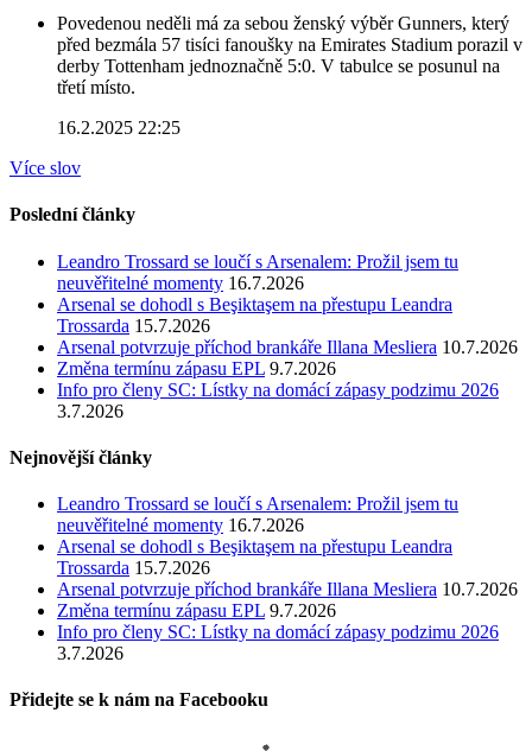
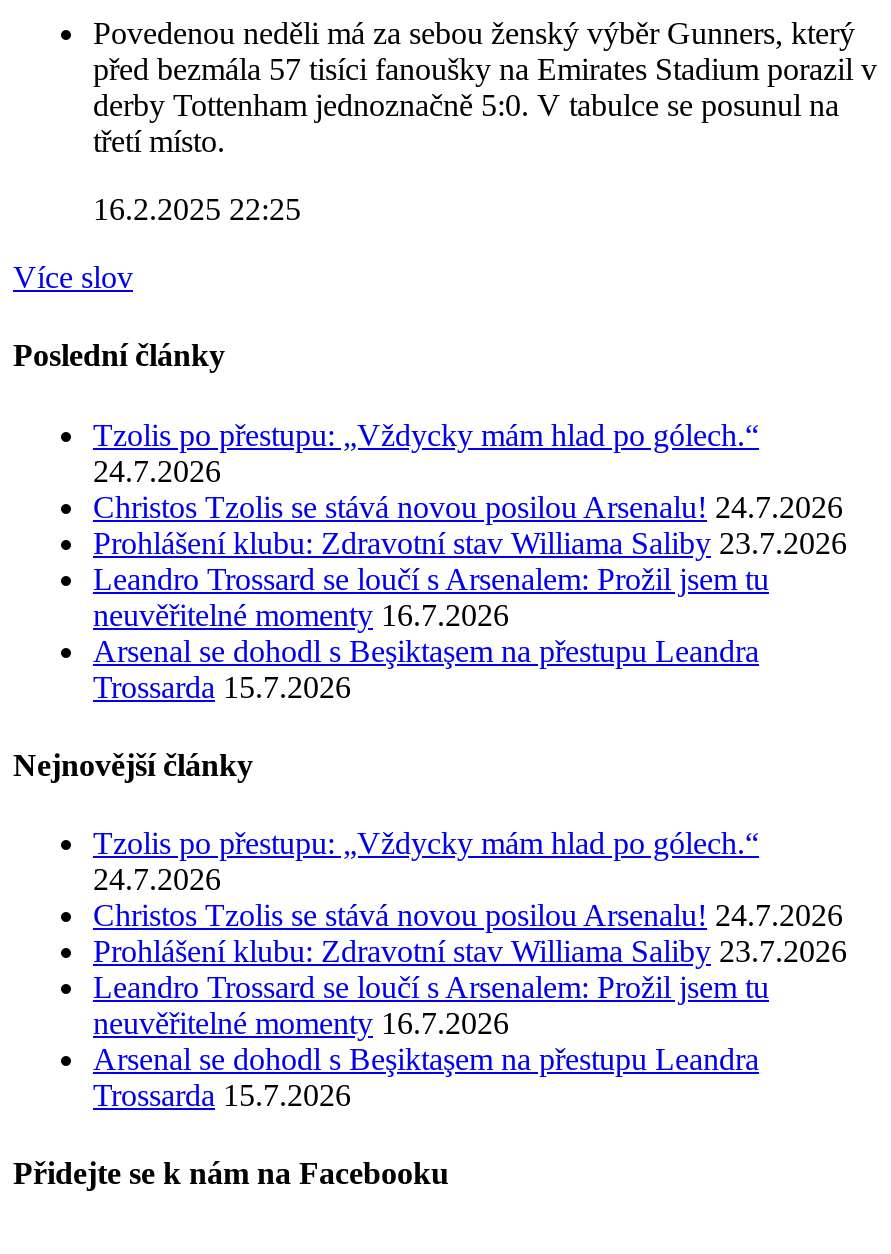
+ Tzolis po přestupu: „Vždycky mám hlad po gólech.“
+ 24.7.2026
+ Christos Tzolis se stává novou posilou Arsenalu! 24.7.2026
+ Prohlášení klubu: Zdravotní stav Williama Saliby 23.7.2026

moved down: Leandro Trossard se loučí s Arsenalem: Prožil jsem tu | neuvěřitelné momenty 16.7.2026 | Arsenal se dohodl s Beşiktaşem na přestupu Leandra | Trossarda 15.7.2026

- Arsenal potvrzuje příchod brankáře Illana Mesliera 10.7.2026
- Změna termínu zápasu EPL 9.7.2026
- Info pro členy SC: Lístky na domácí zápasy podzimu 2026
- 3.7.2026

+ Tzolis po přestupu: „Vždycky mám hlad po gólech.“
+ 24.7.2026
+ Christos Tzolis se stává novou posilou Arsenalu! 24.7.2026
+ Prohlášení klubu: Zdravotní stav Williama Saliby 23.7.2026

moved down: Leandro Trossard se loučí s Arsenalem: Prožil jsem tu | neuvěřitelné momenty 16.7.2026 | Arsenal se dohodl s Beşiktaşem na přestupu Leandra | Trossarda 15.7.2026

- Arsenal potvrzuje příchod brankáře Illana Mesliera 10.7.2026
- Změna termínu zápasu EPL 9.7.2026
- Info pro členy SC: Lístky na domácí zápasy podzimu 2026
- 3.7.2026
